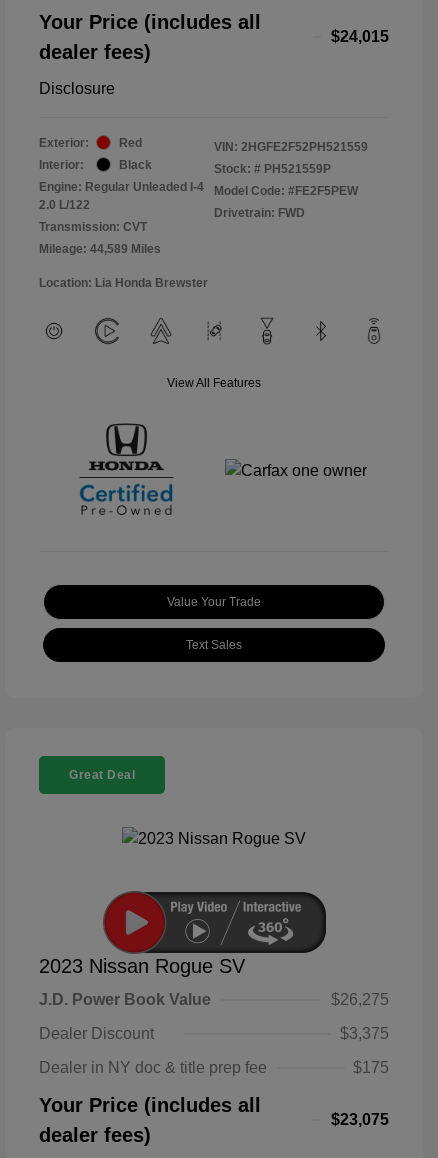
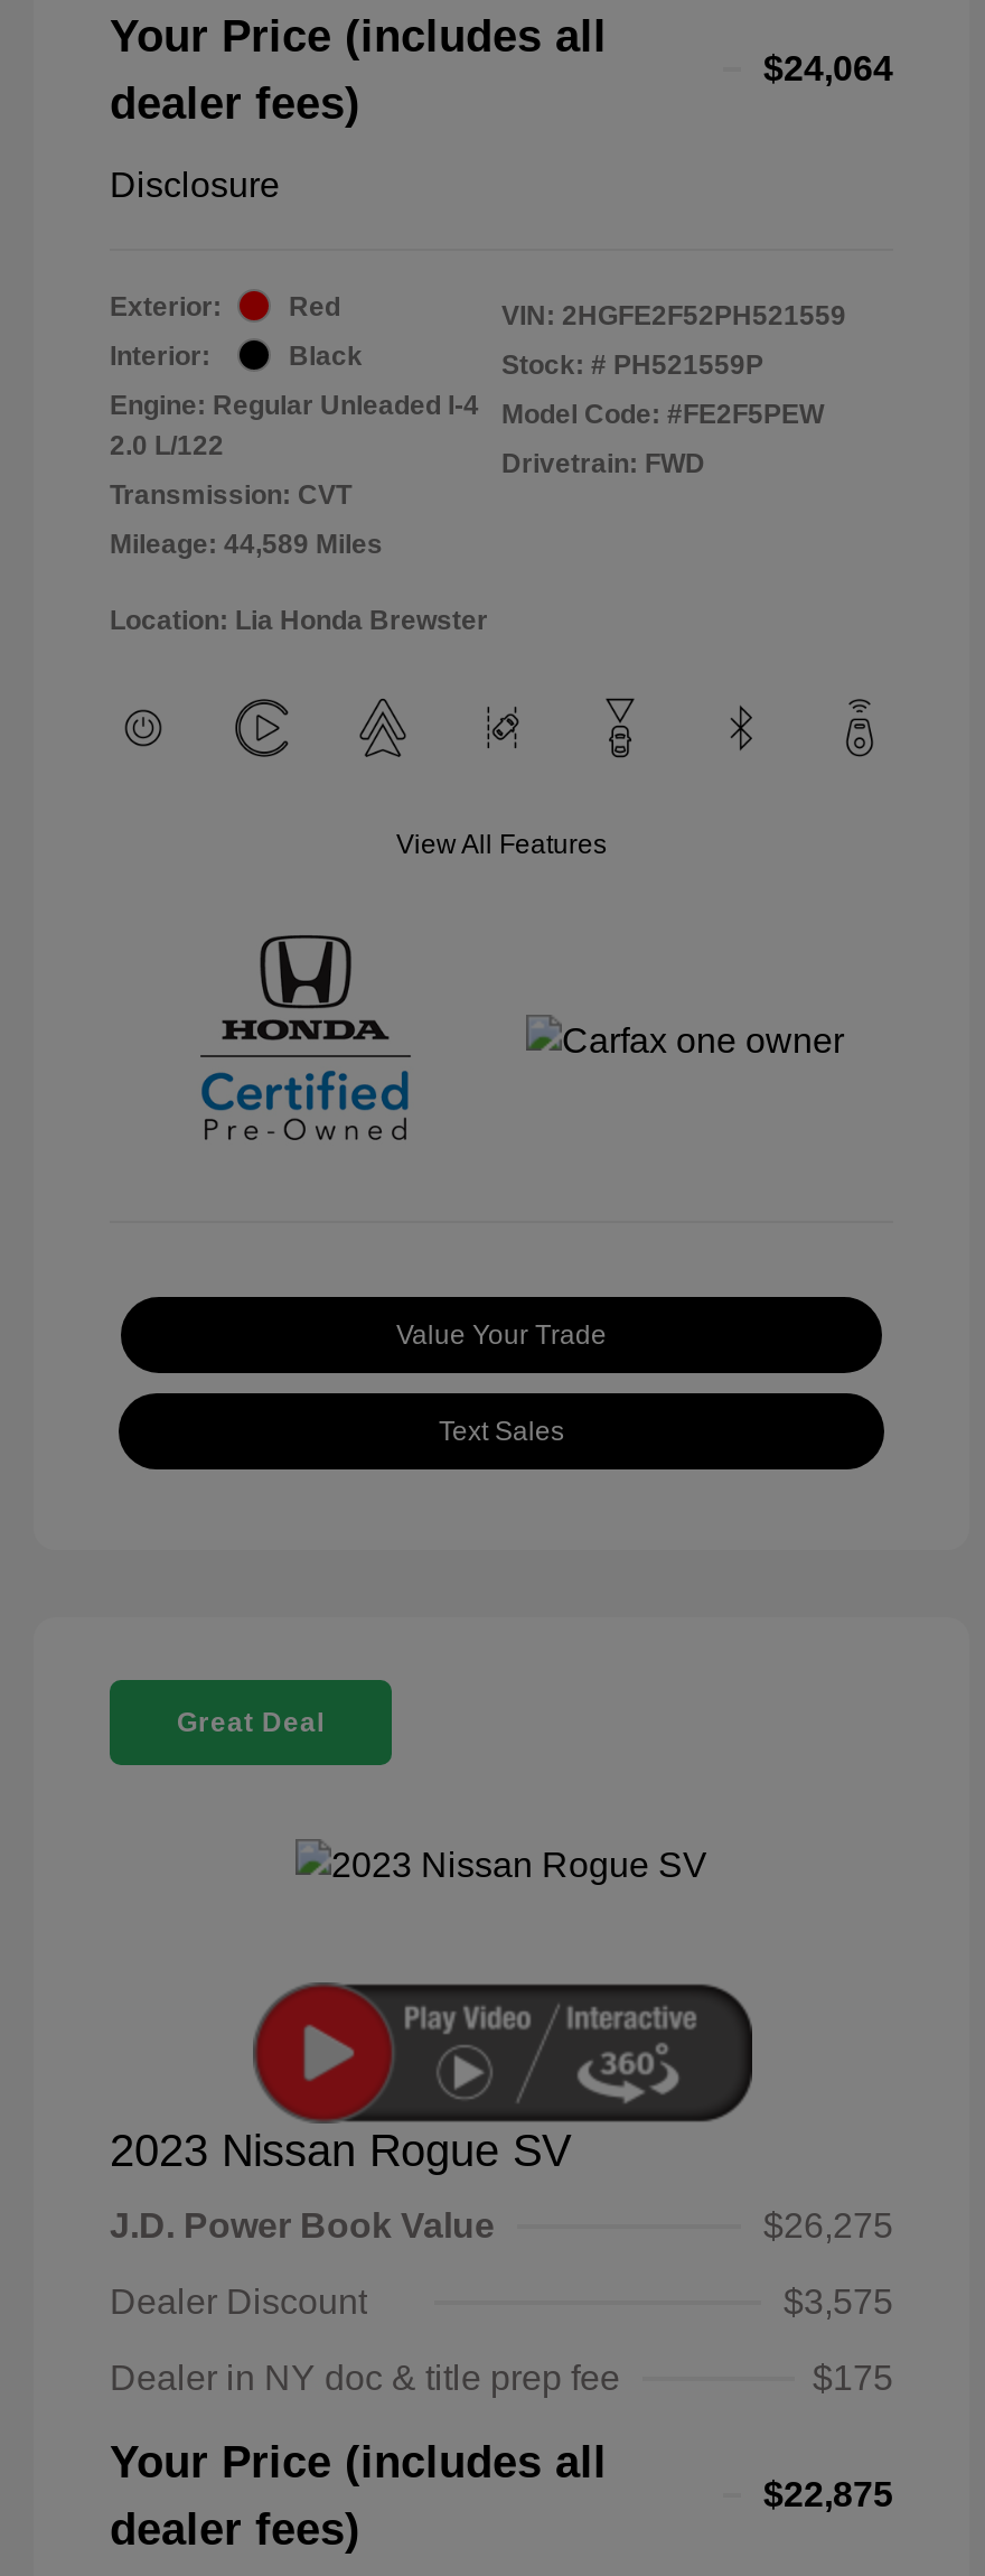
- $24,015
+ $24,064

- $3,375
+ $3,575

- $23,075
+ $22,875
